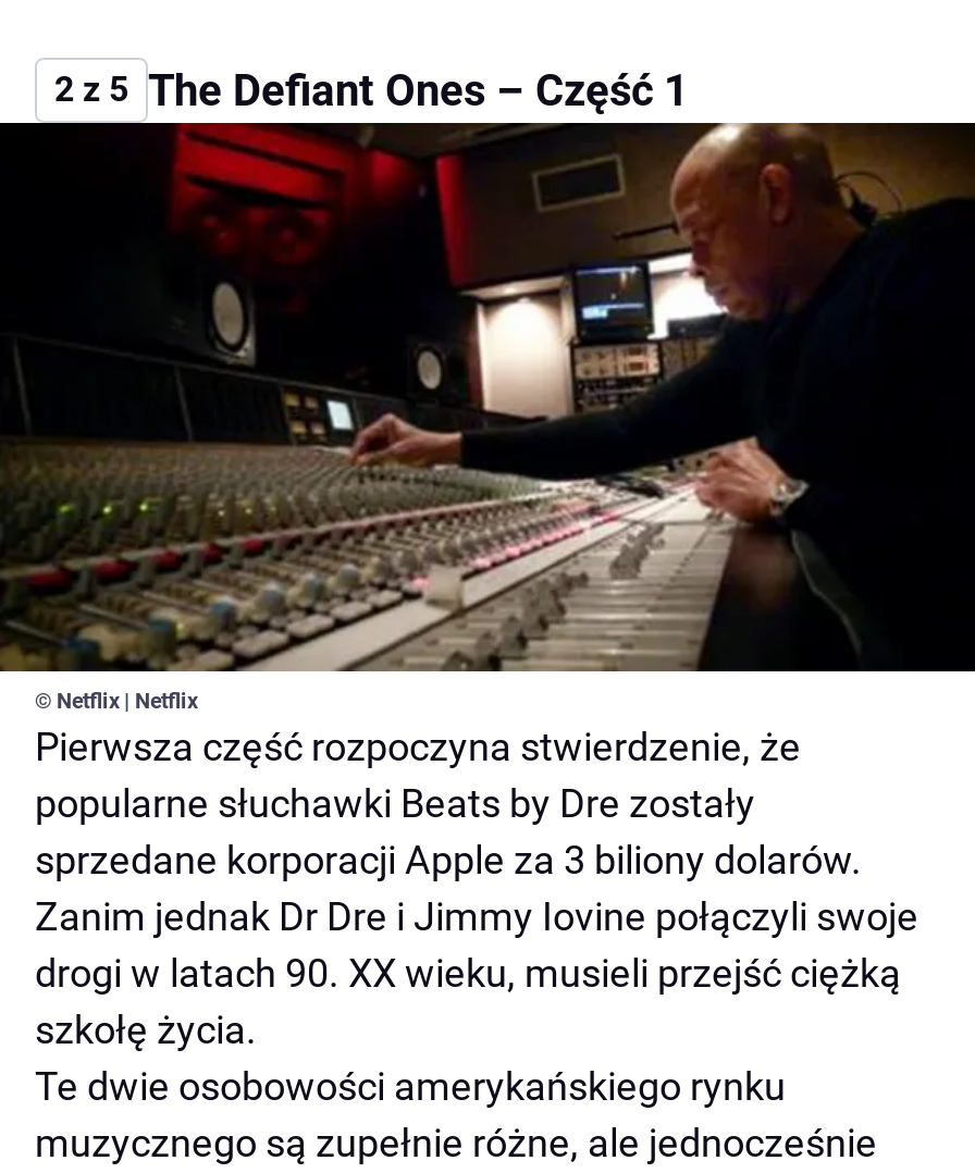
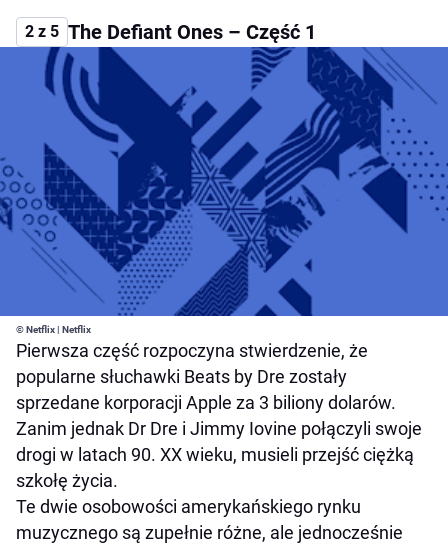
- [image]
+ [image]
